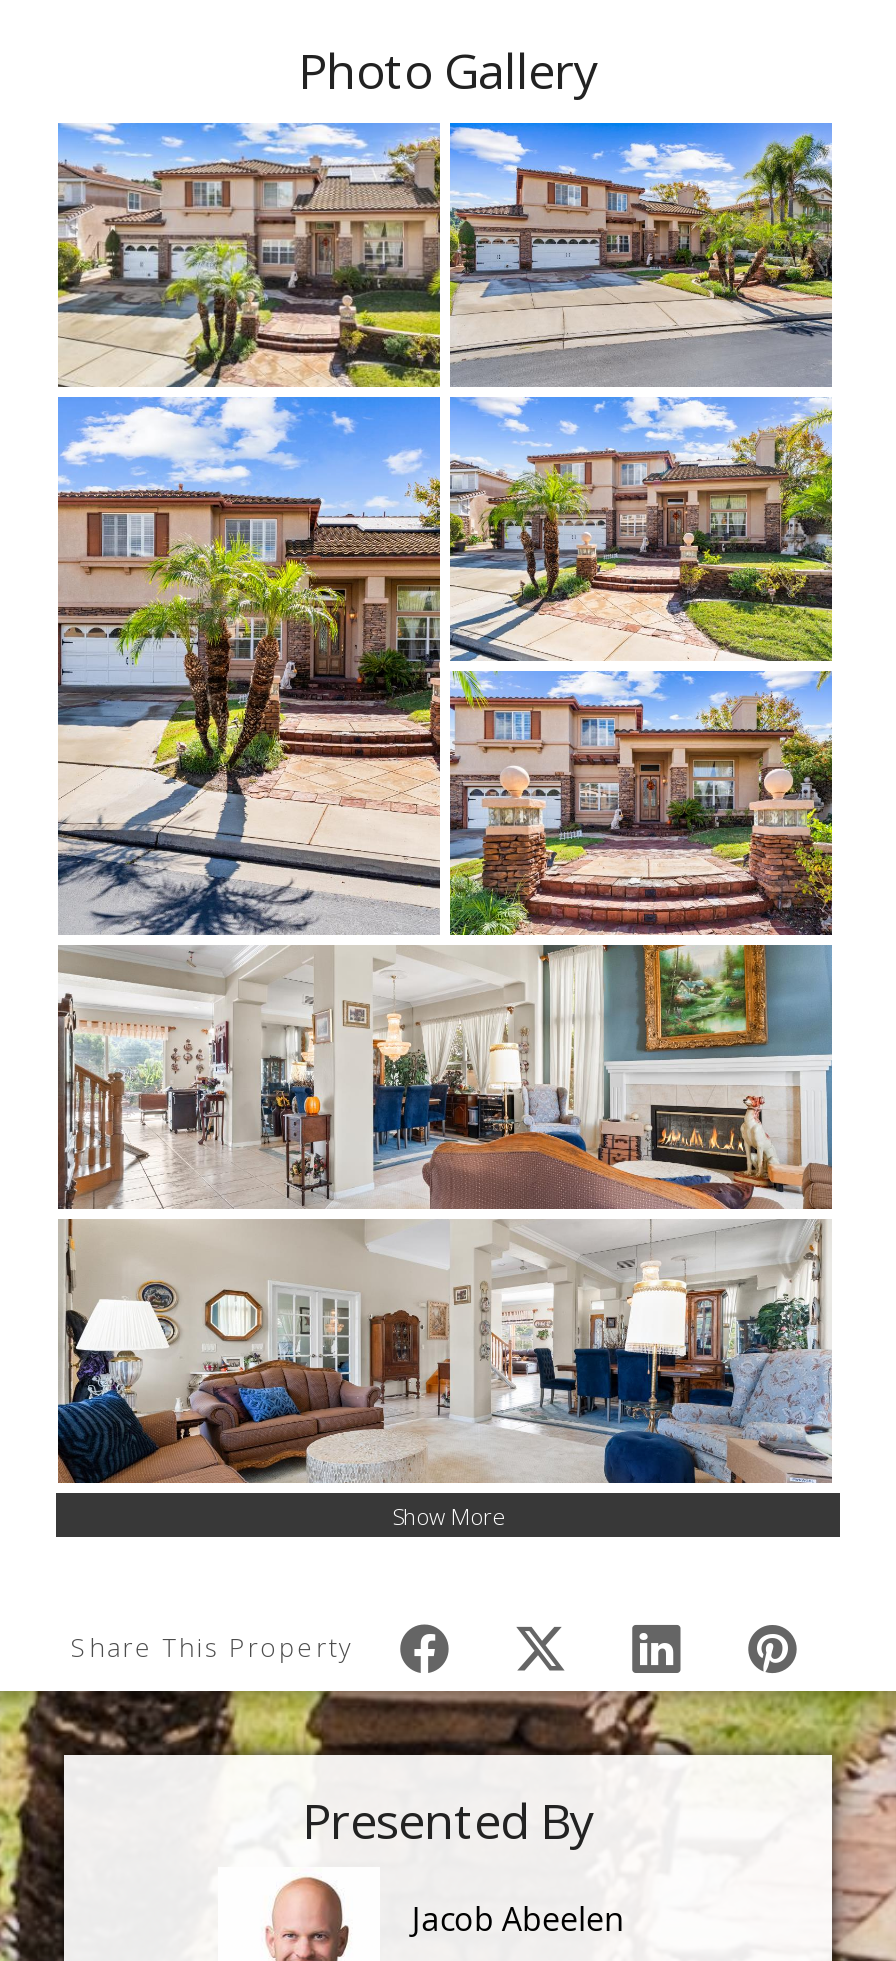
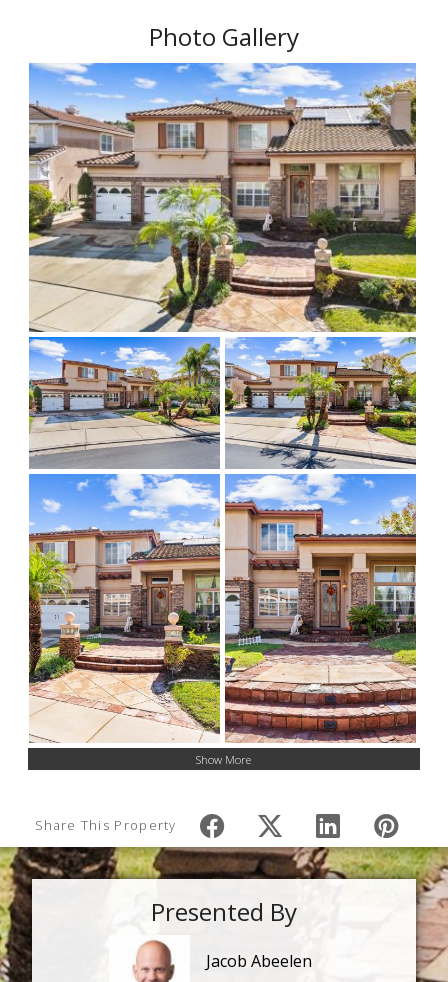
- [image]
+ [image]
